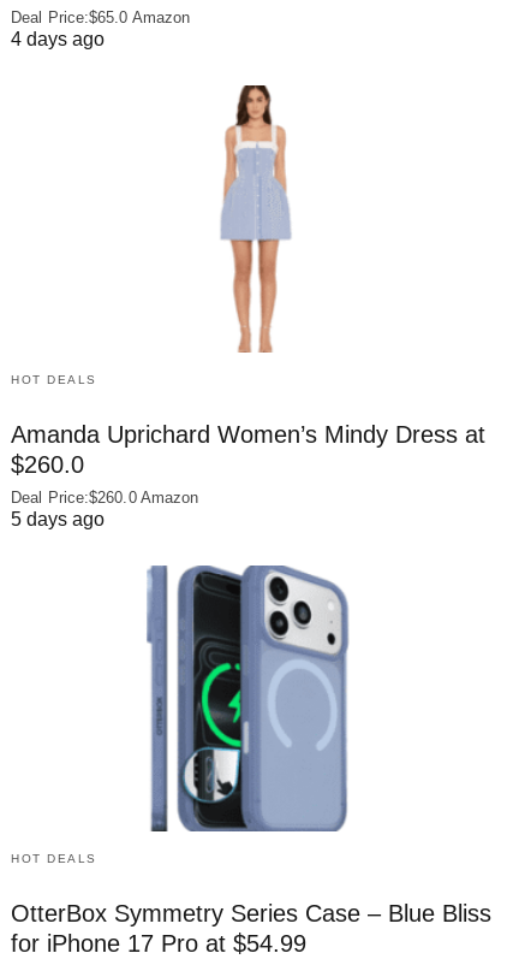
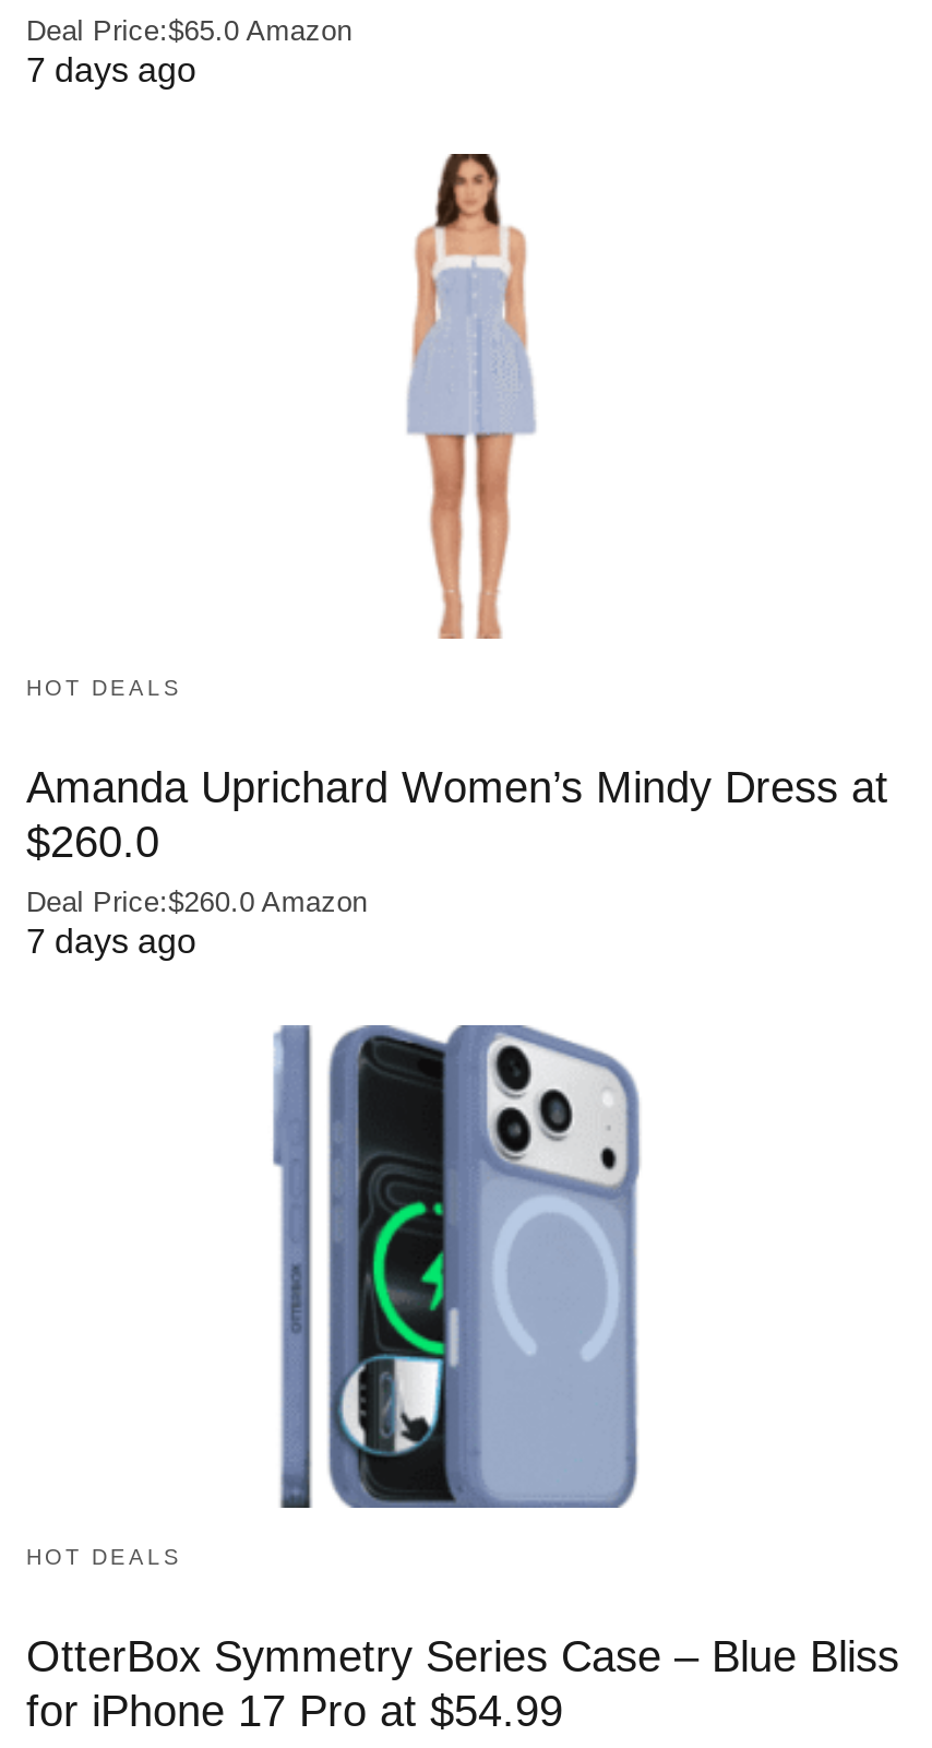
- 4 days ago
+ 7 days ago

- 5 days ago
+ 7 days ago
